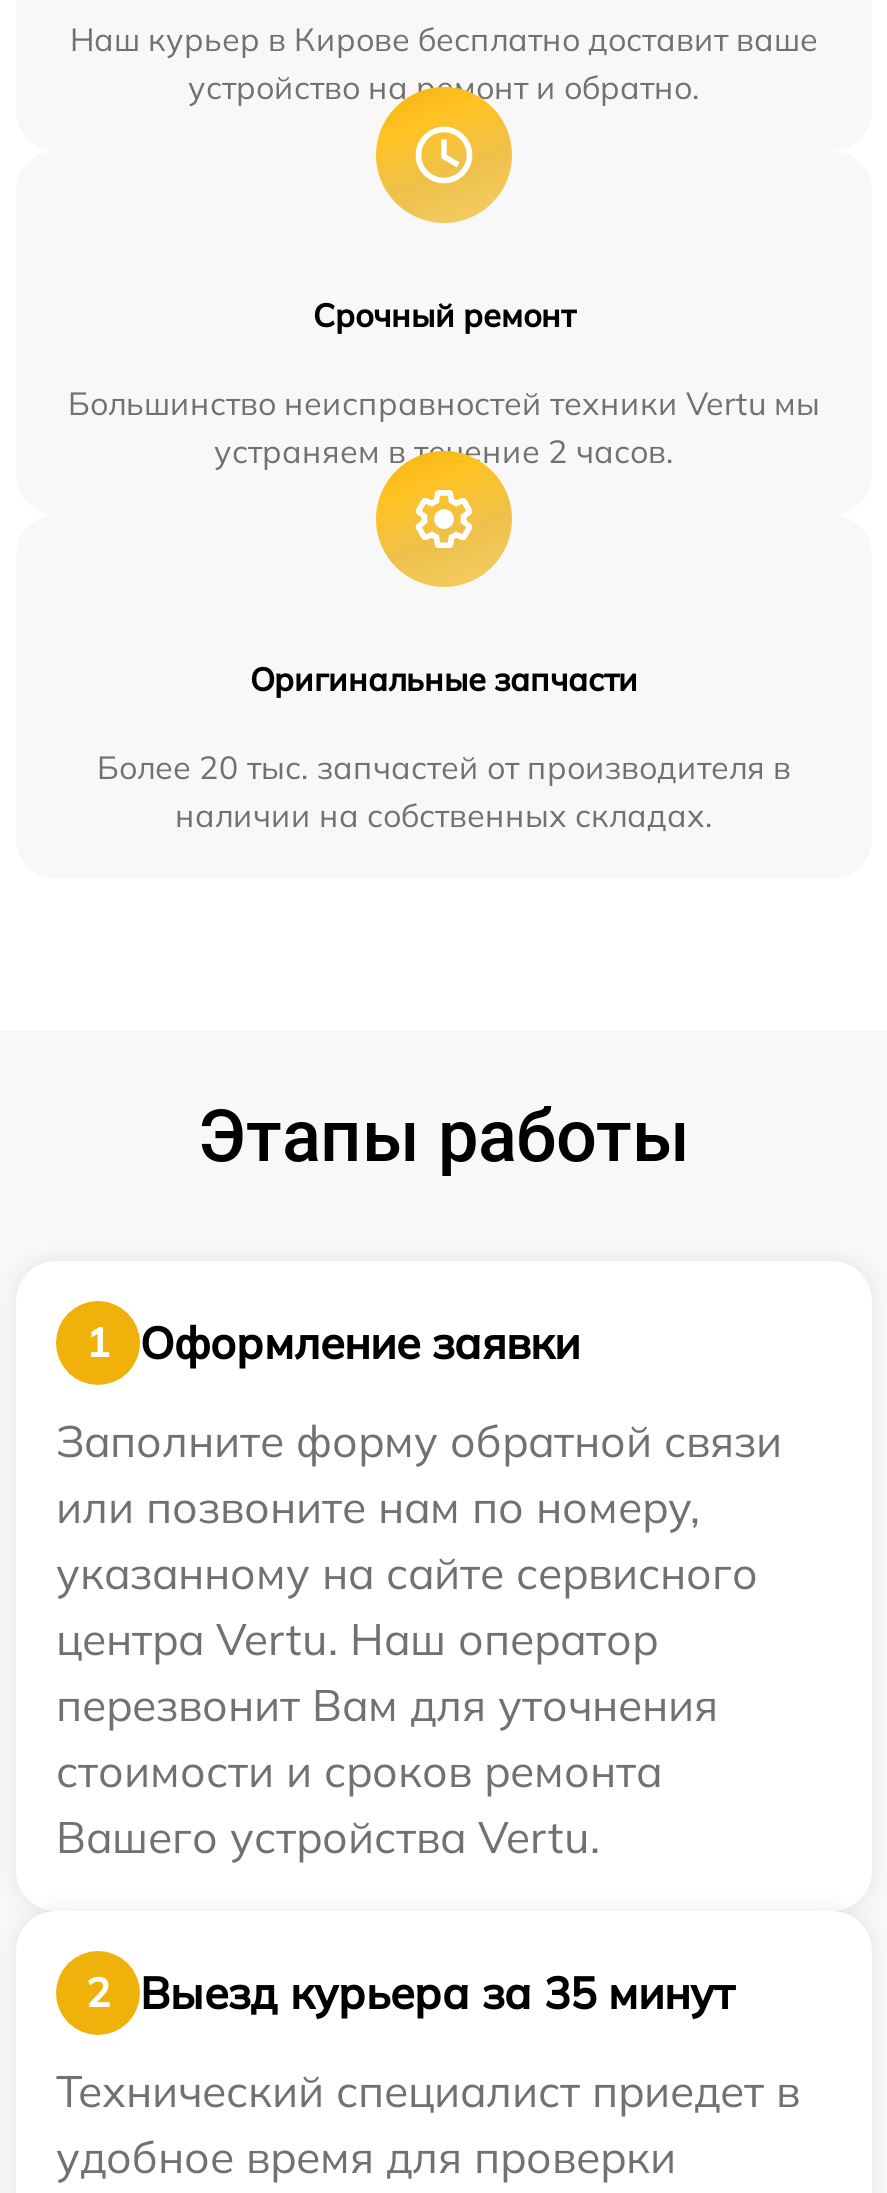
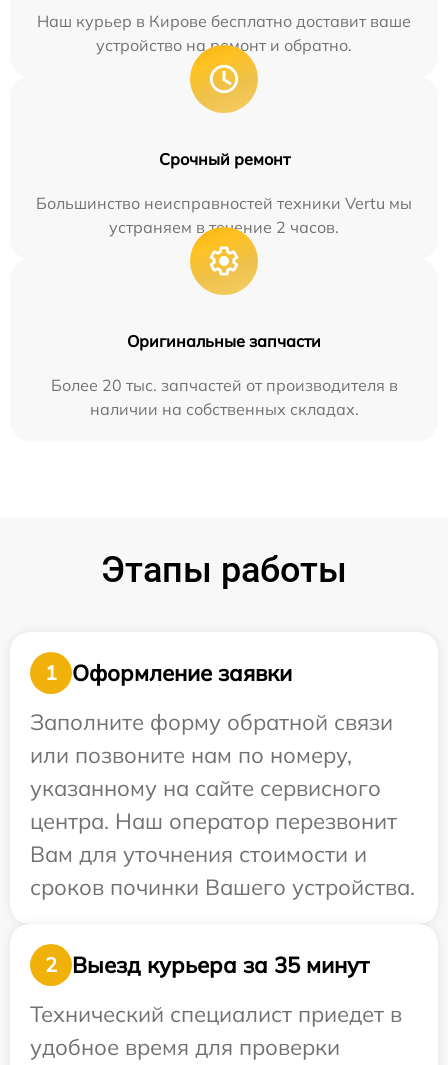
- центра Vertu. Наш оператор
- перезвонит Вам для уточнения
- стоимости и сроков ремонта
- Вашего устройства Vertu.
+ центра. Наш оператор перезвонит
+ Вам для уточнения стоимости и
+ сроков починки Вашего устройства.
